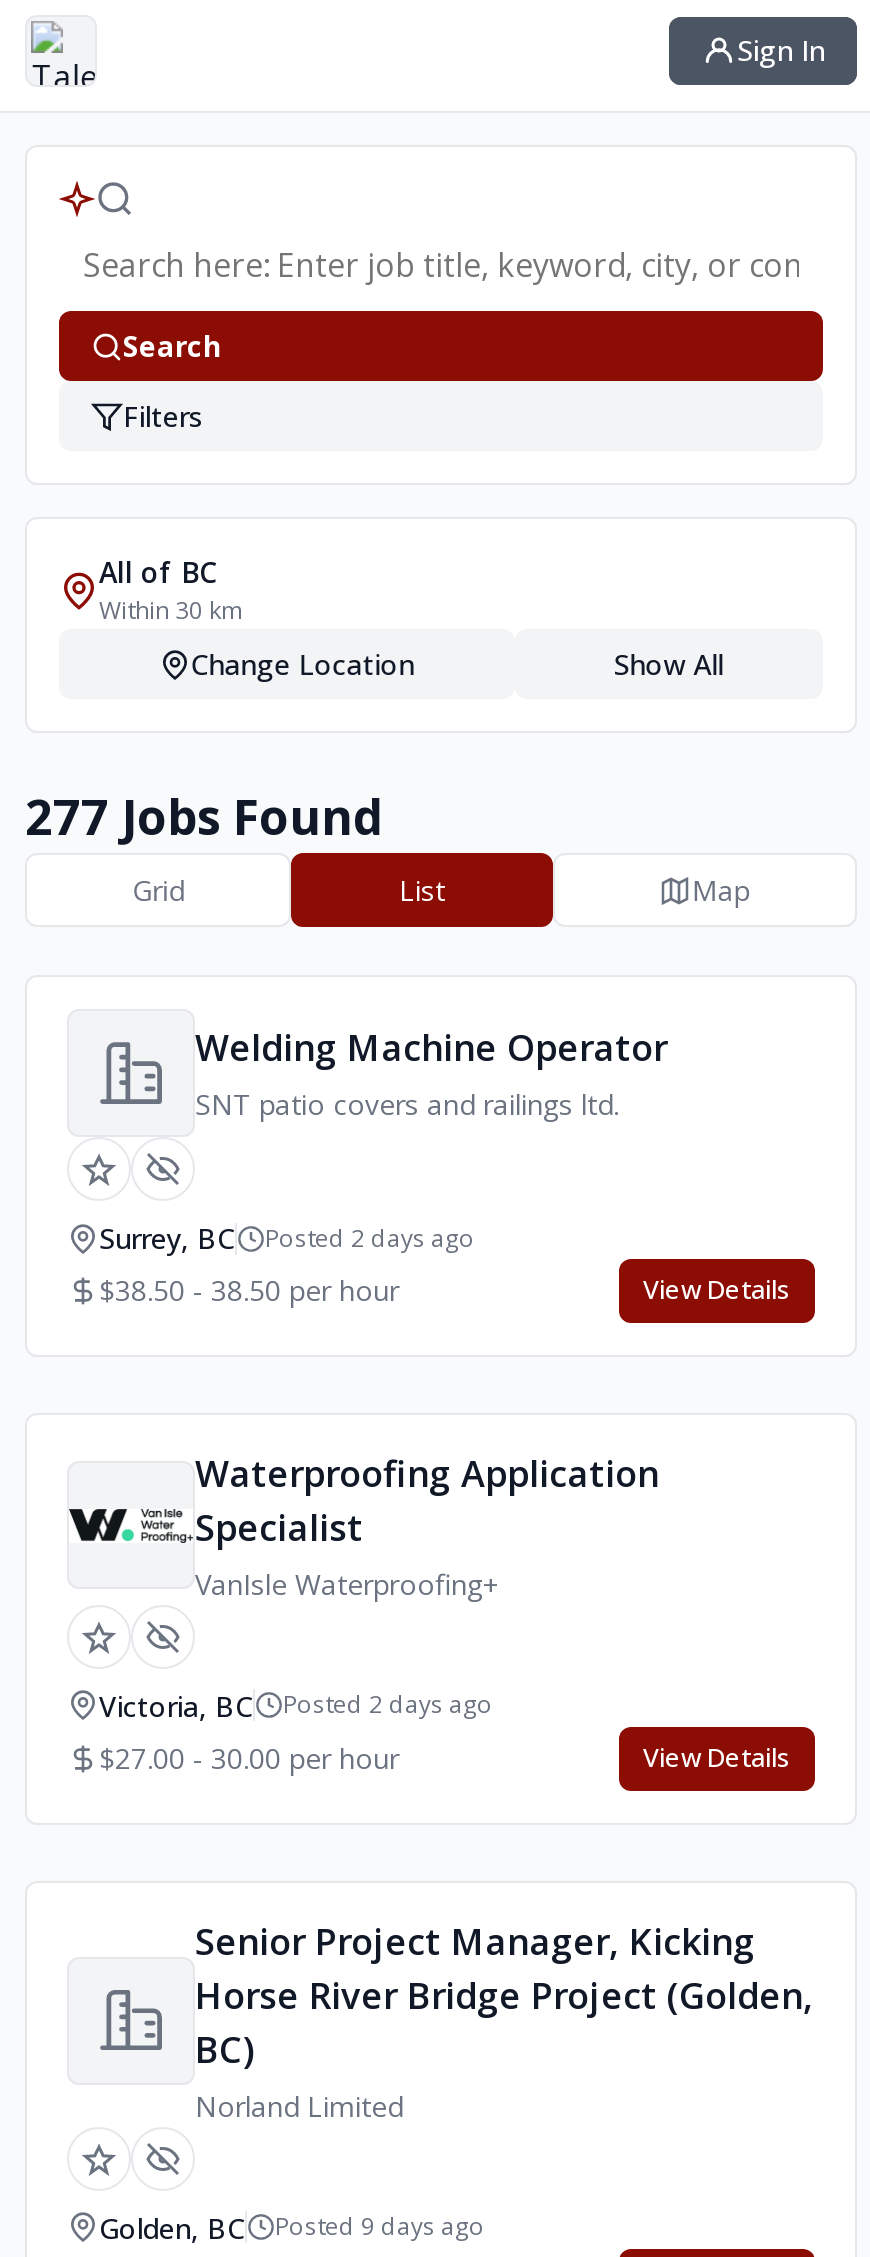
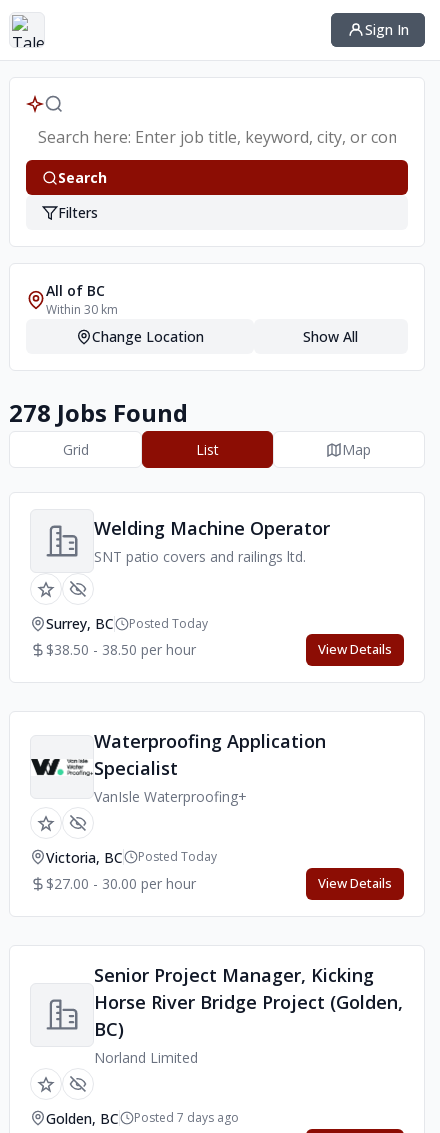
- 277 Jobs Found
+ 278 Jobs Found

- Posted 2 days ago
+ Posted Today

- Posted 2 days ago
+ Posted Today

- Posted 9 days ago
+ Posted 7 days ago
